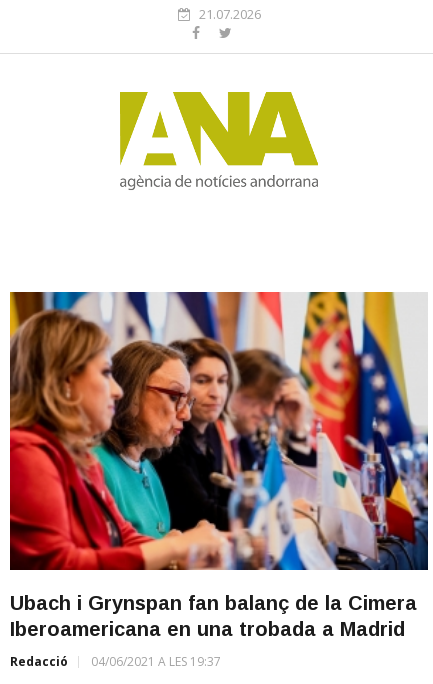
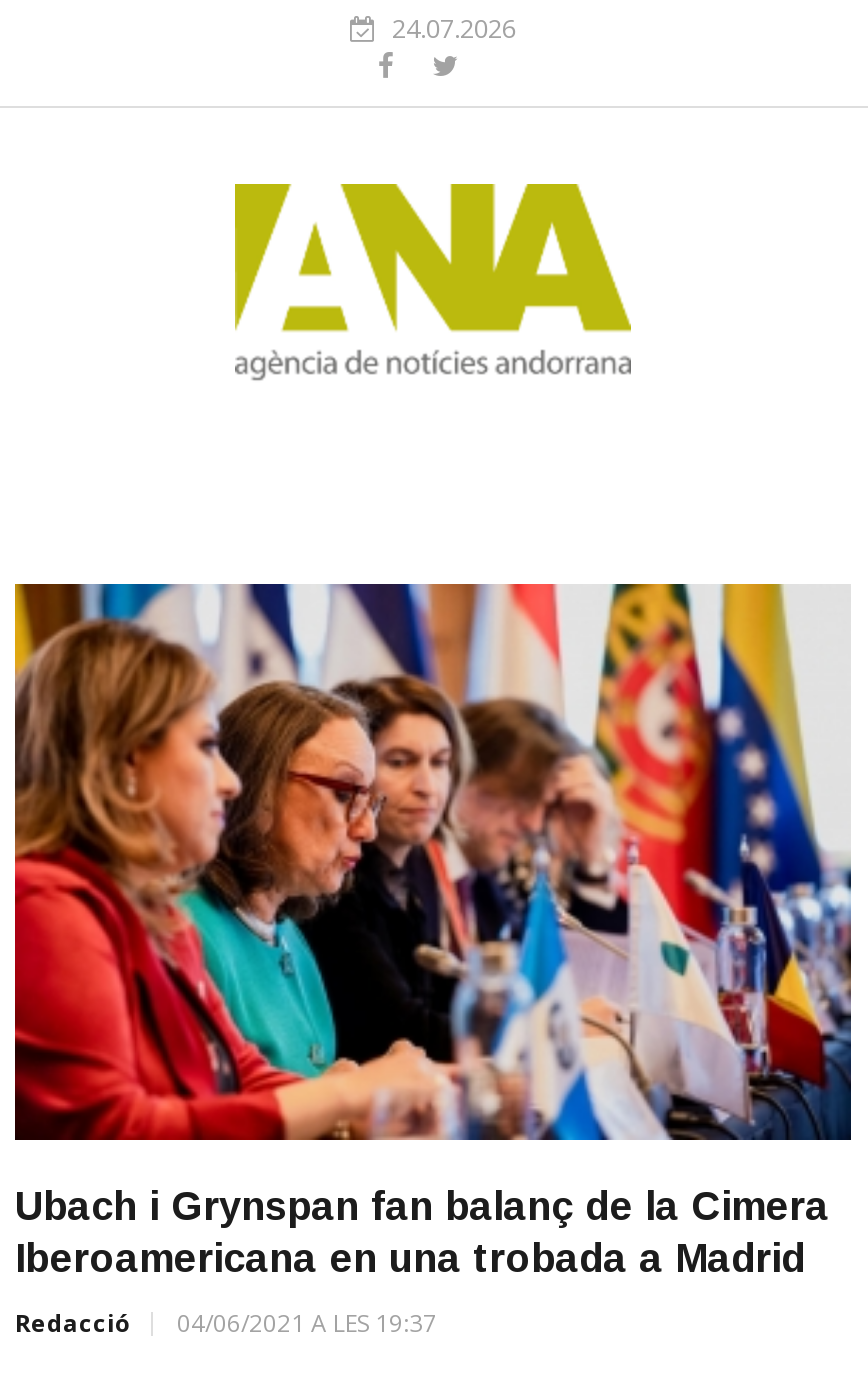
- 21.07.2026
+ 24.07.2026
